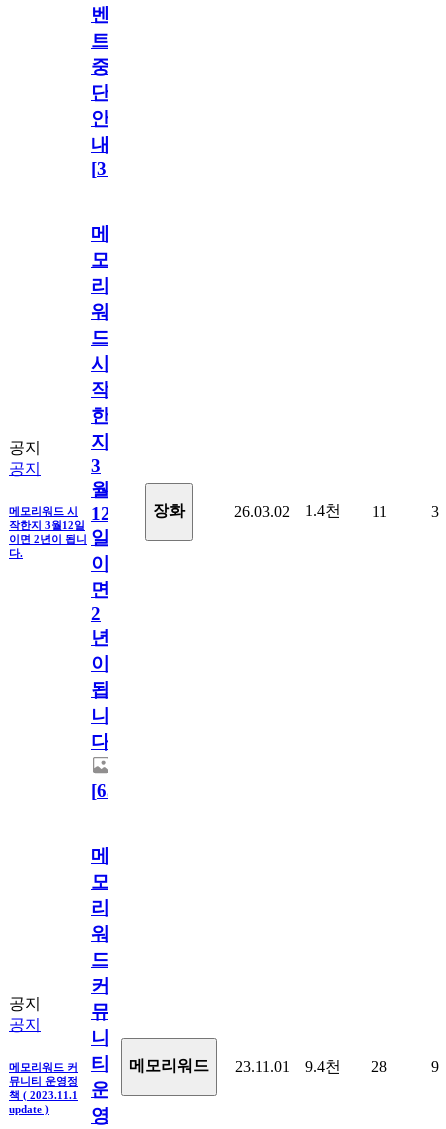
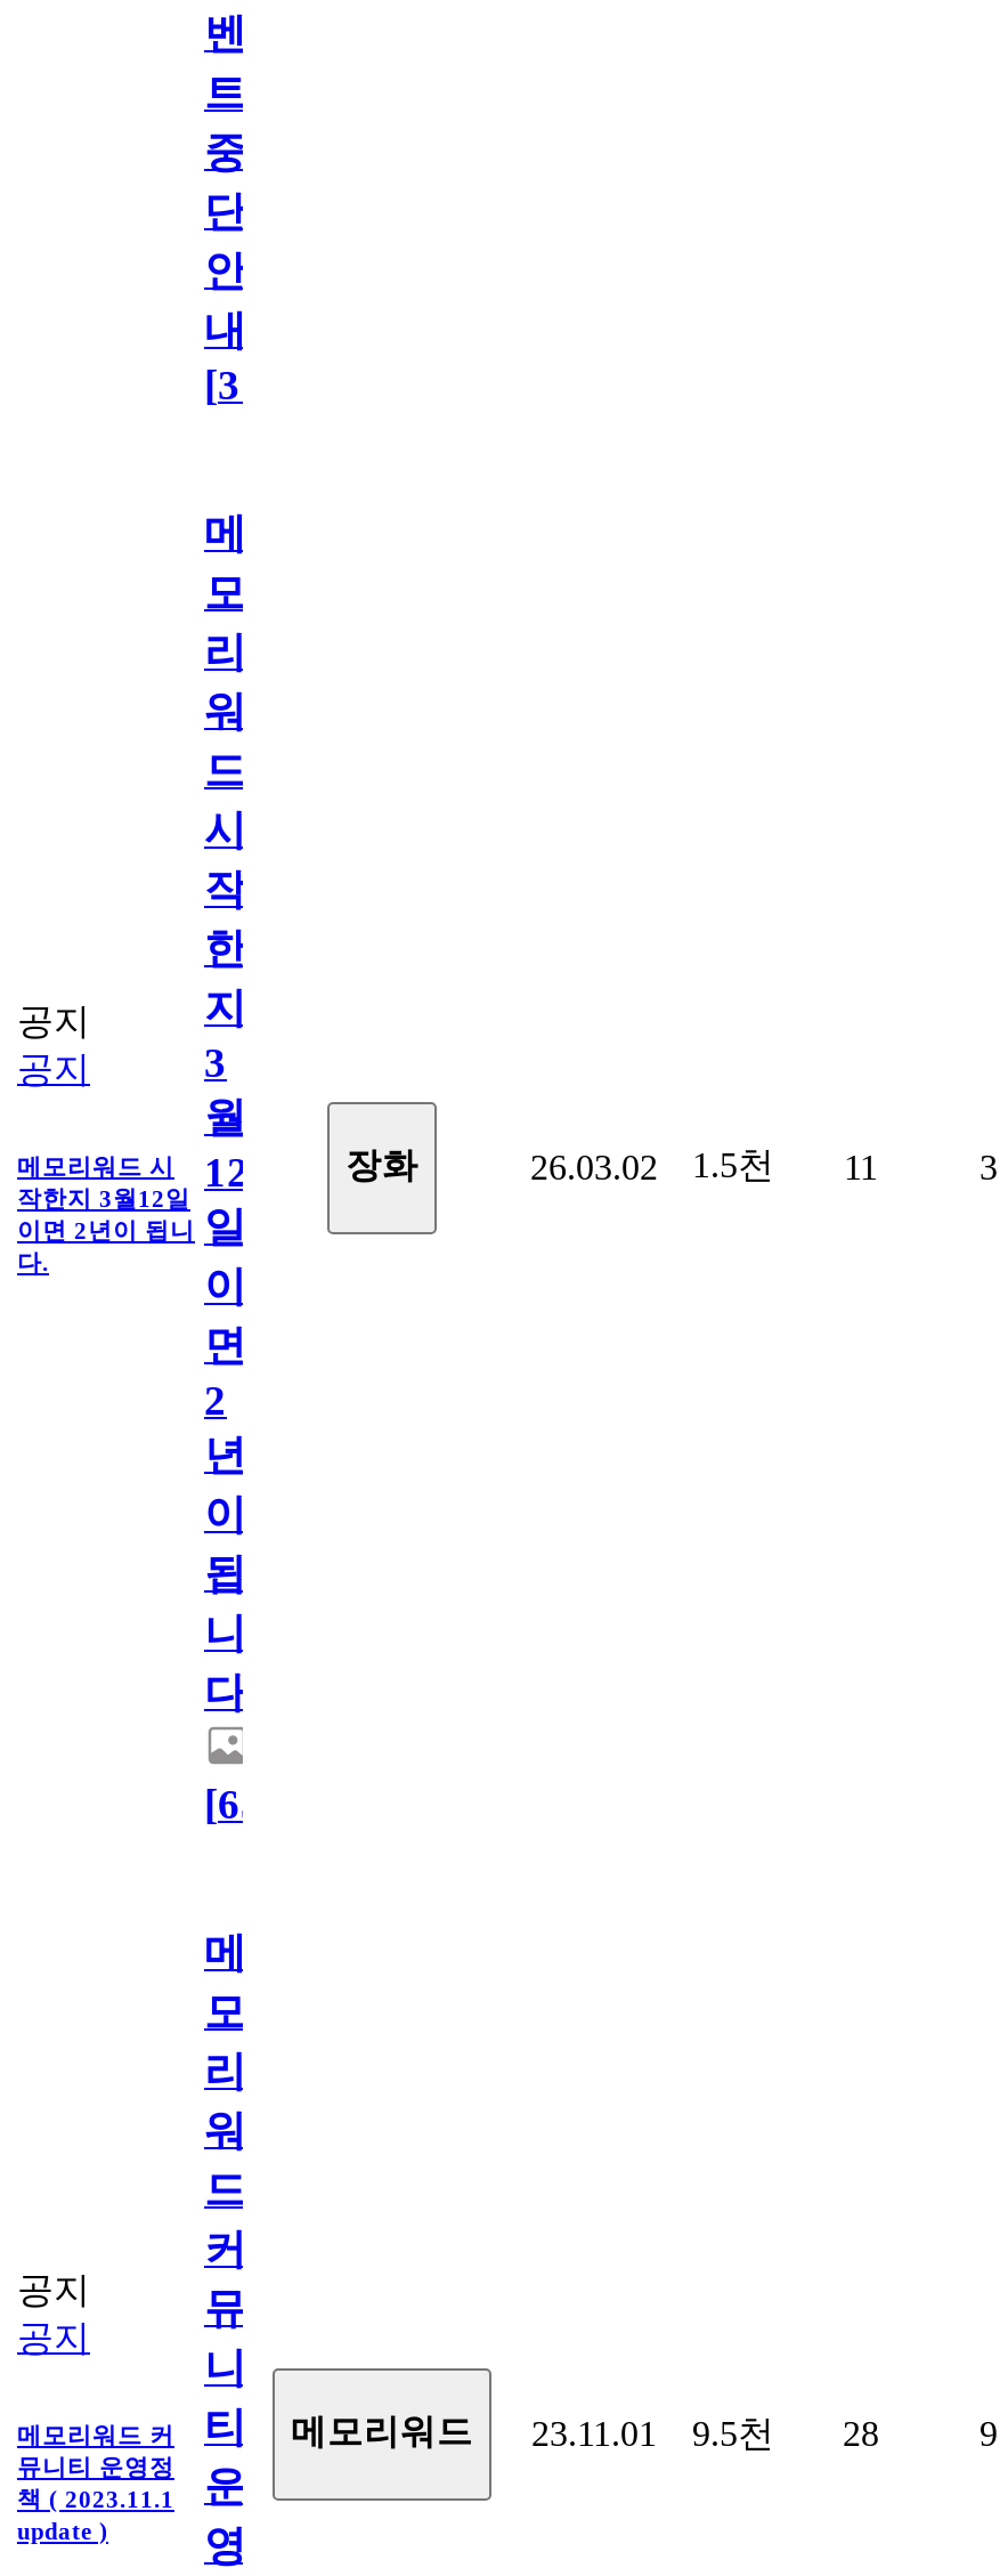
- 26.03.02 1.4천 11
+ 26.03.02 1.5천 11

- 메모리워드 커 티 메모리워드 23.11.01 9.4천 28
+ 메모리워드 커 티 메모리워드 23.11.01 9.5천 28
